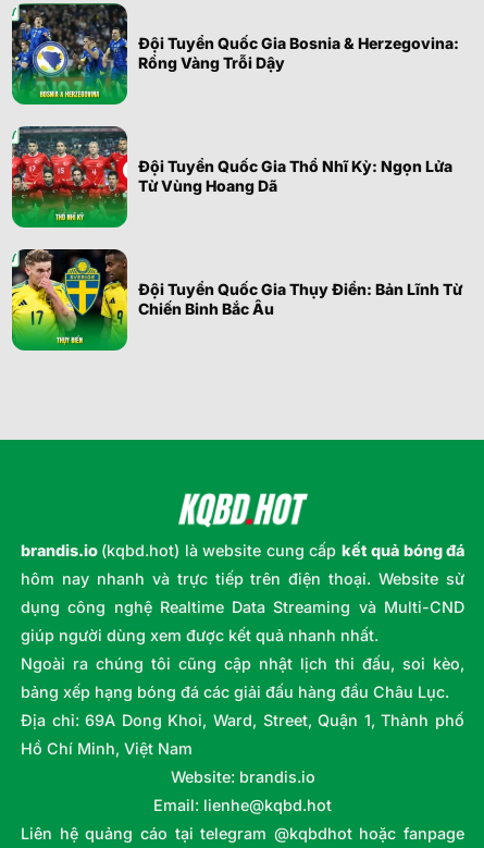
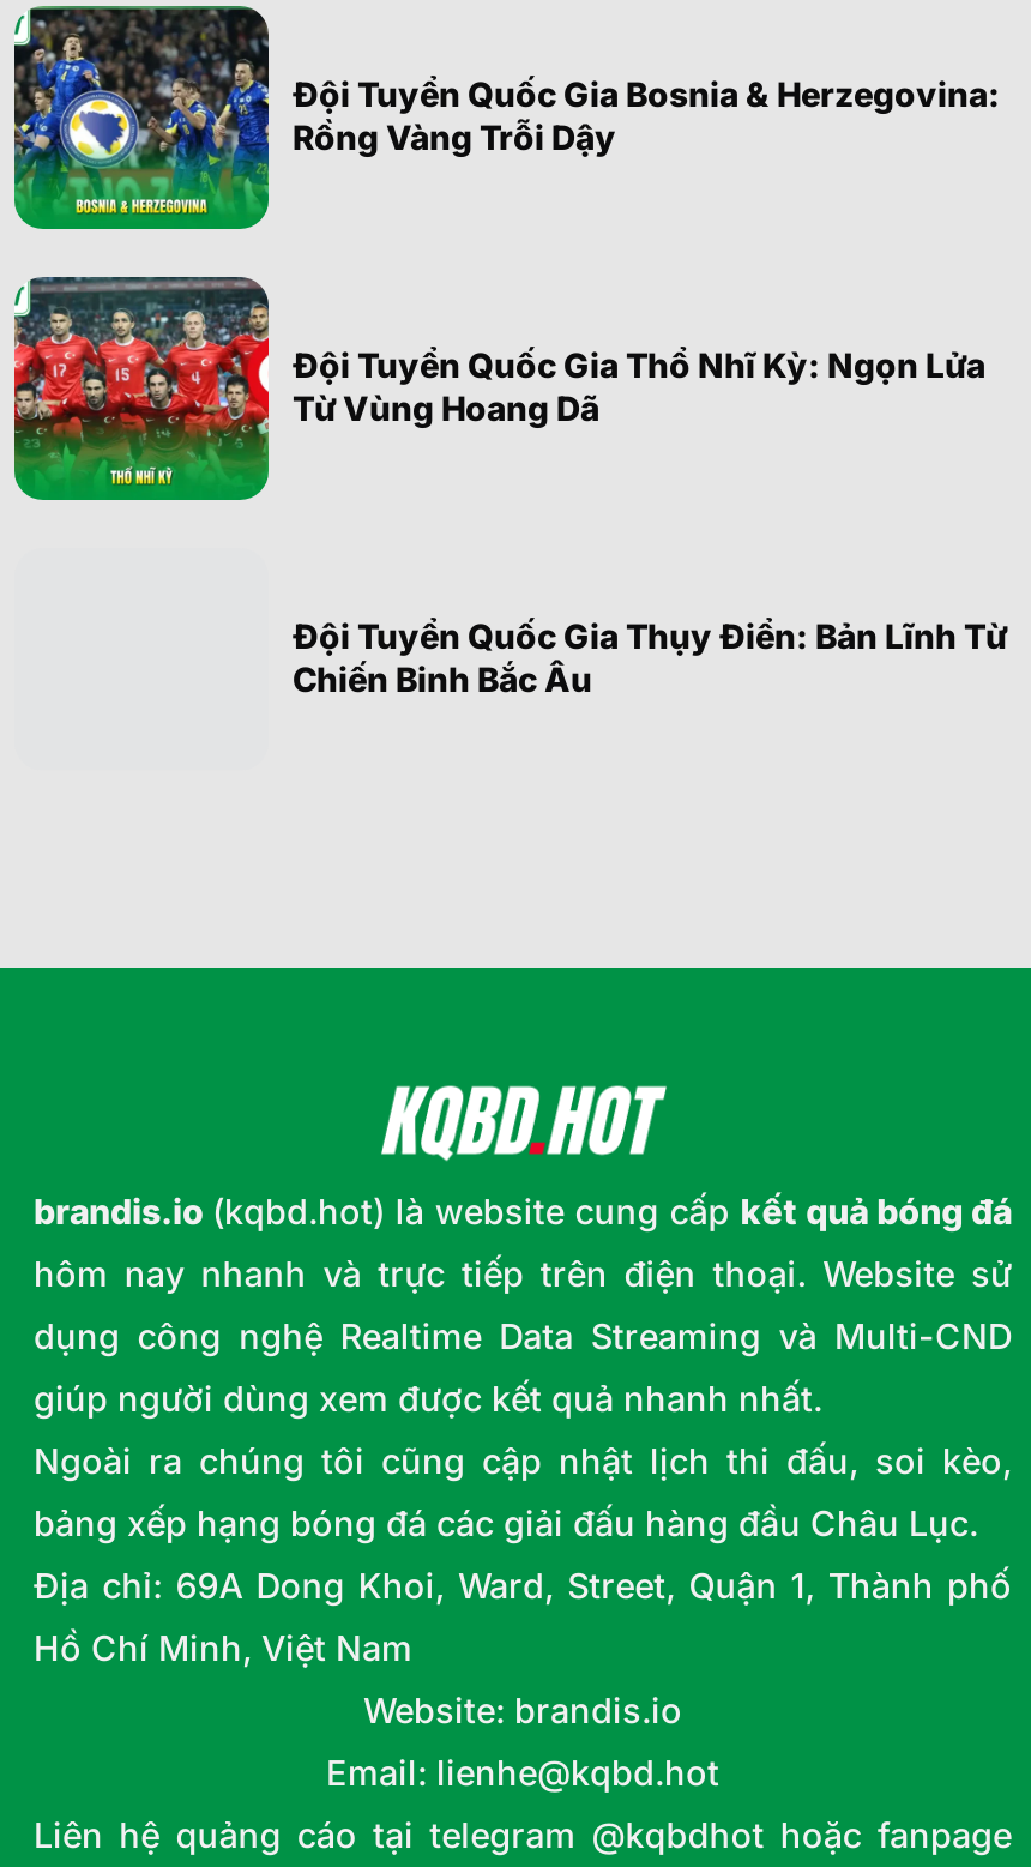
- [image]
